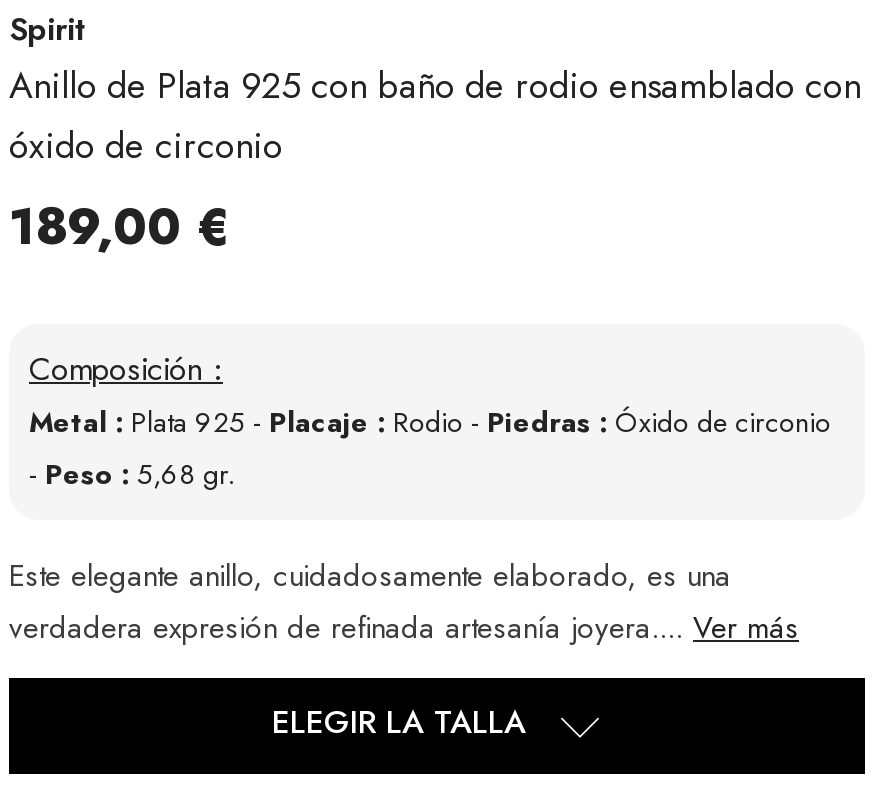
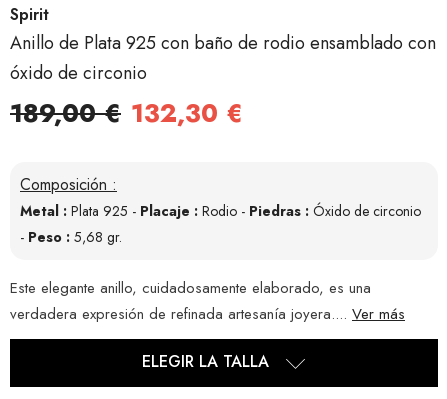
- 189,00 €
+ 189,00 € 132,30 €
